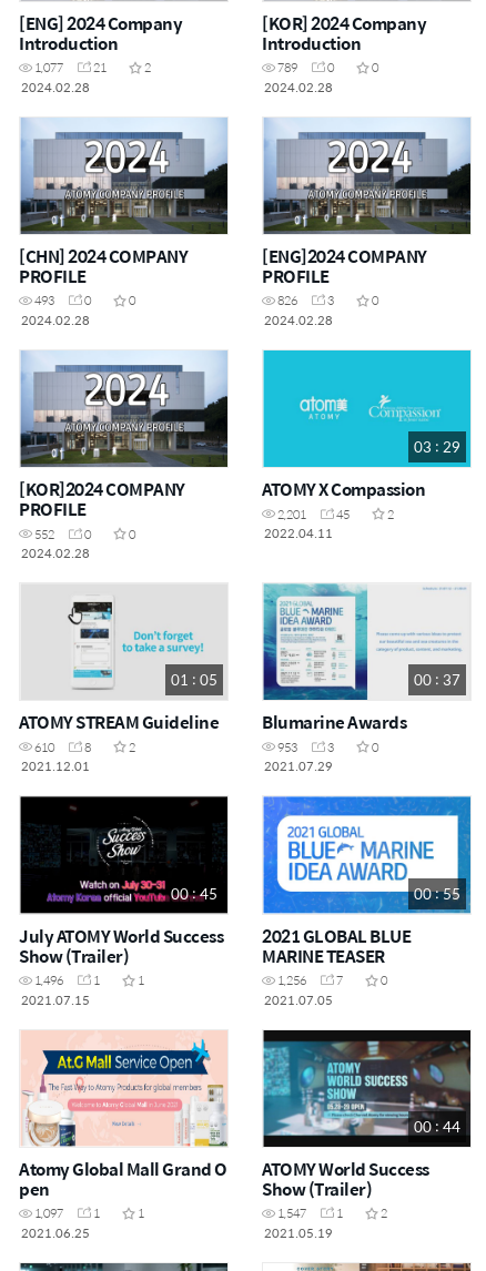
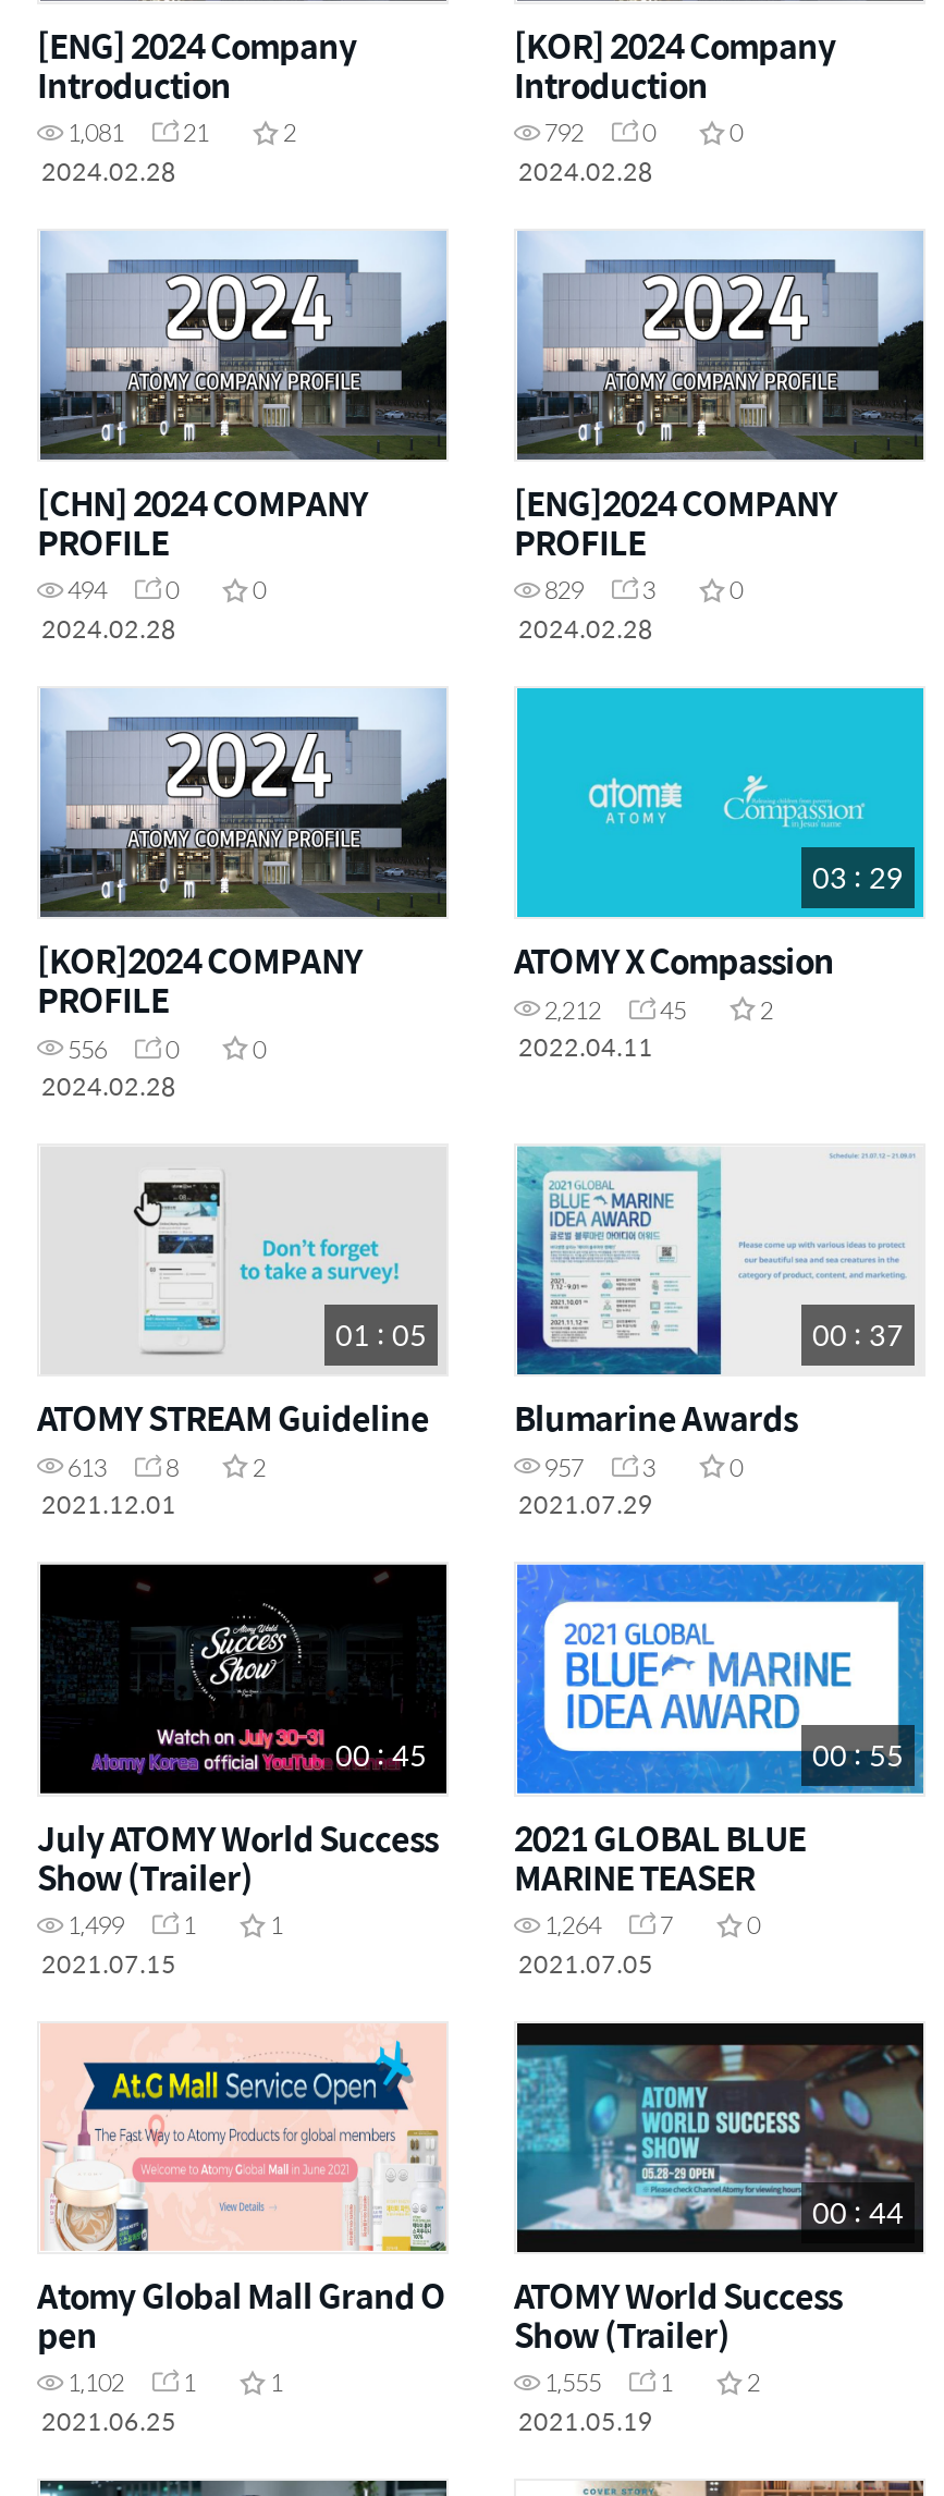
- 1,077 21
+ 1,081 21

- 789 0
+ 792 0

- 493 0 0
+ 494 0 0

- 826 3 0
+ 829 3 0

- 2,201 45 2
+ 2,212 45 2

- 552 0 0
+ 556 0 0

- 610 8 2
+ 613 8 2

- 953 3 0
+ 957 3 0

- 1,496 1 1
+ 1,499 1 1

- 1,256 7 0
+ 1,264 7 0

- 1,097 1 1
+ 1,102 1 1

- 1,547 1 2
+ 1,555 1 2
